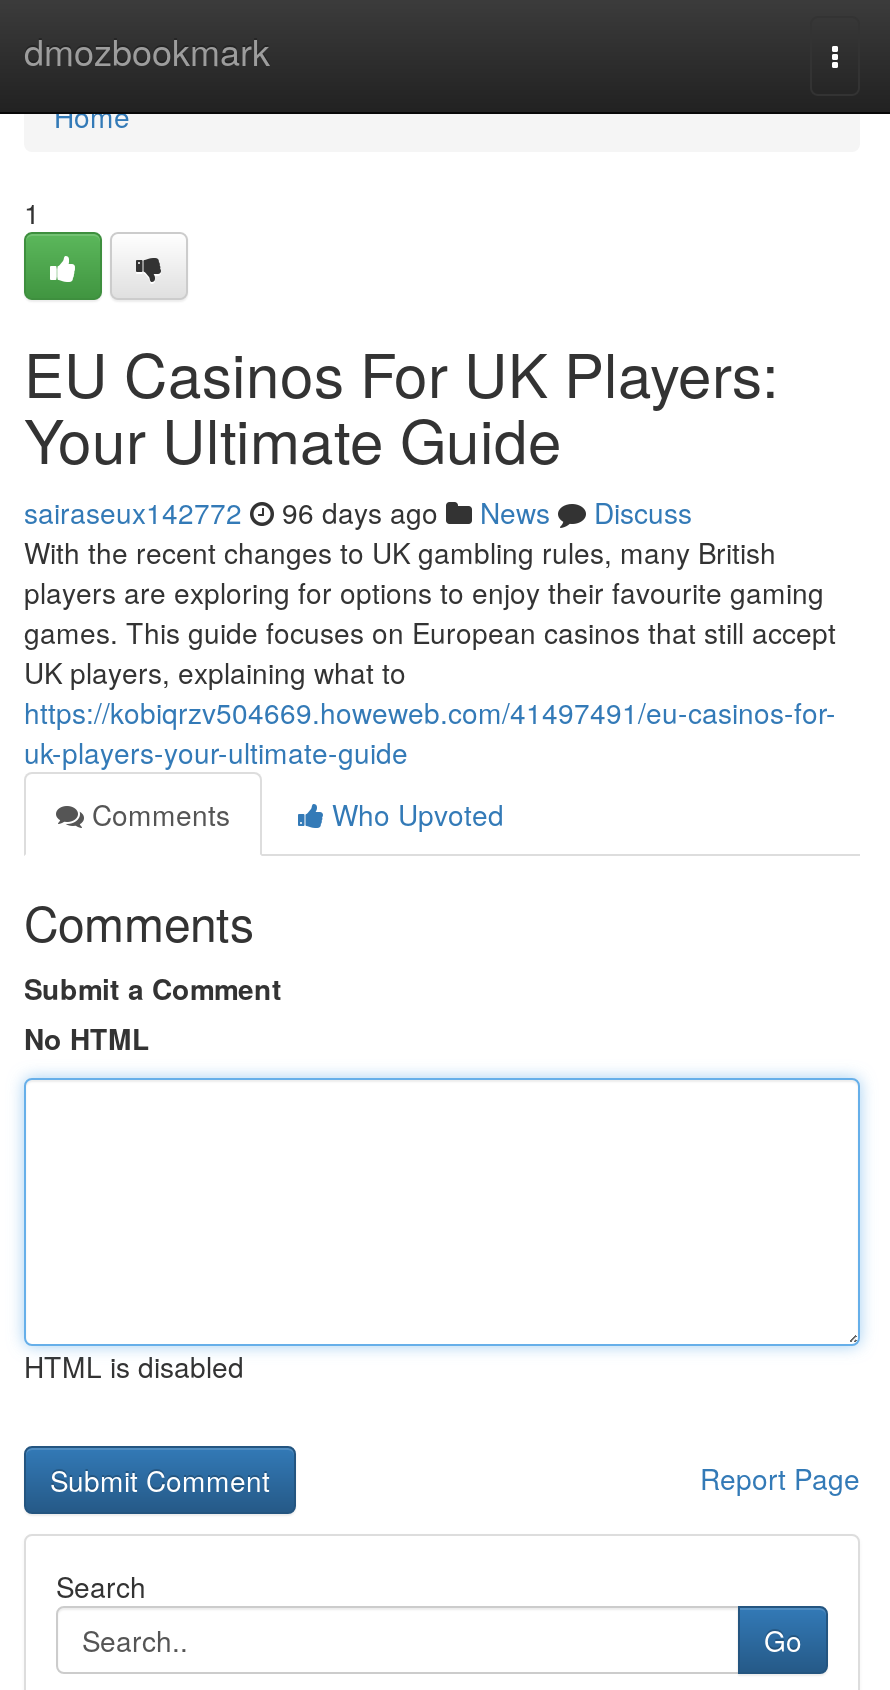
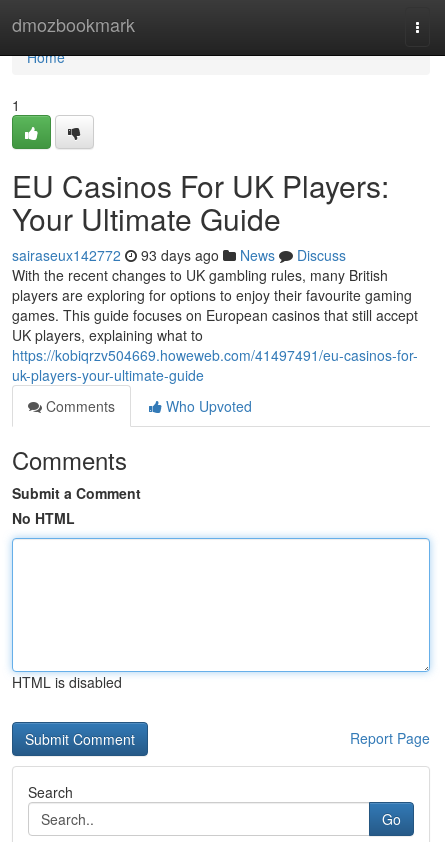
- sairaseux142772 96 days ago News Discuss
+ sairaseux142772 93 days ago News Discuss
